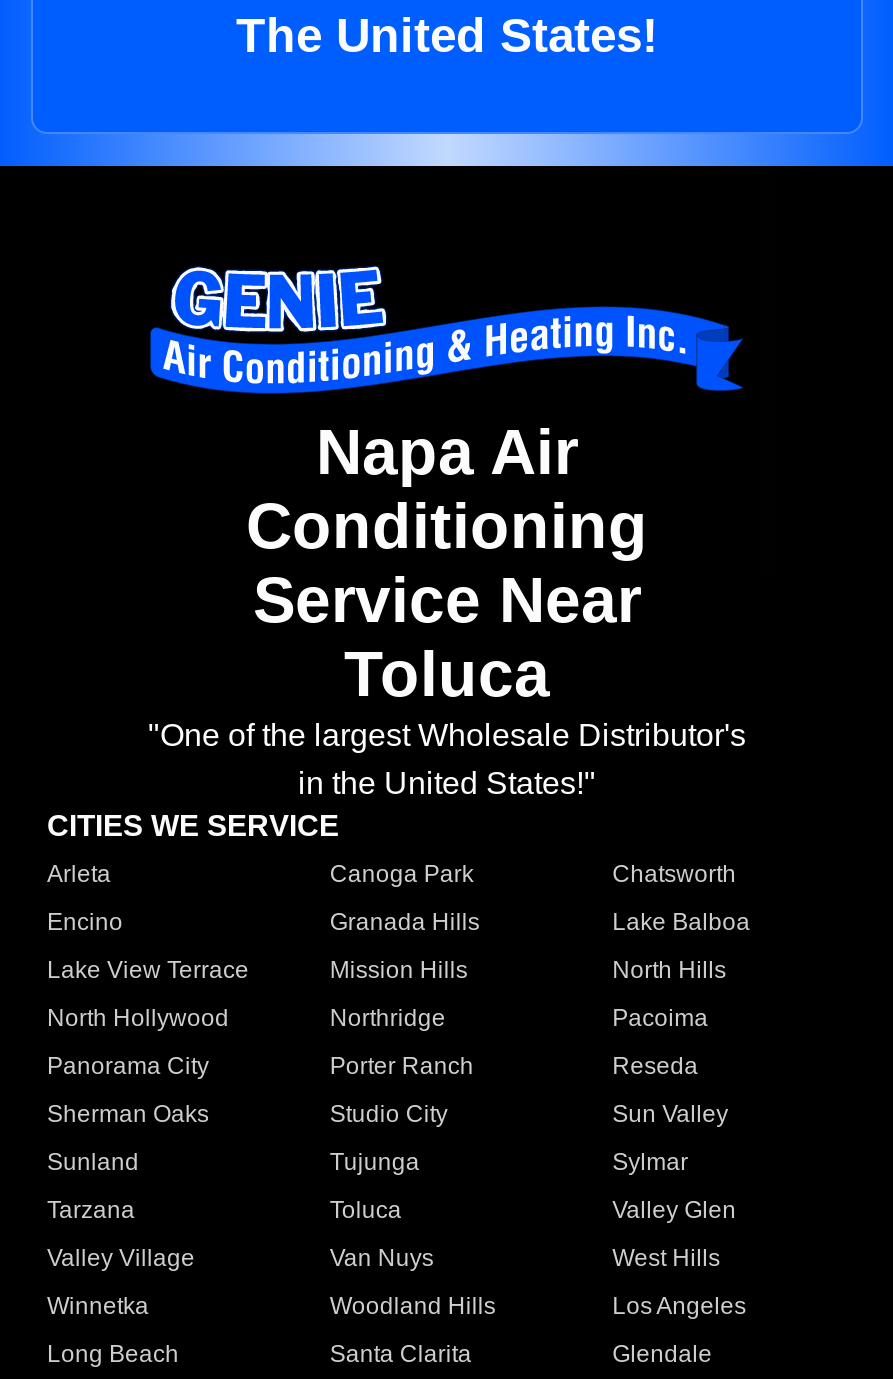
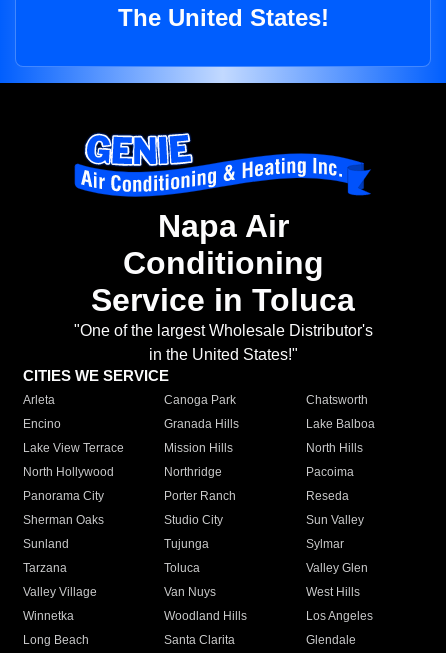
- Service Near
- Toluca
+ Service in Toluca
